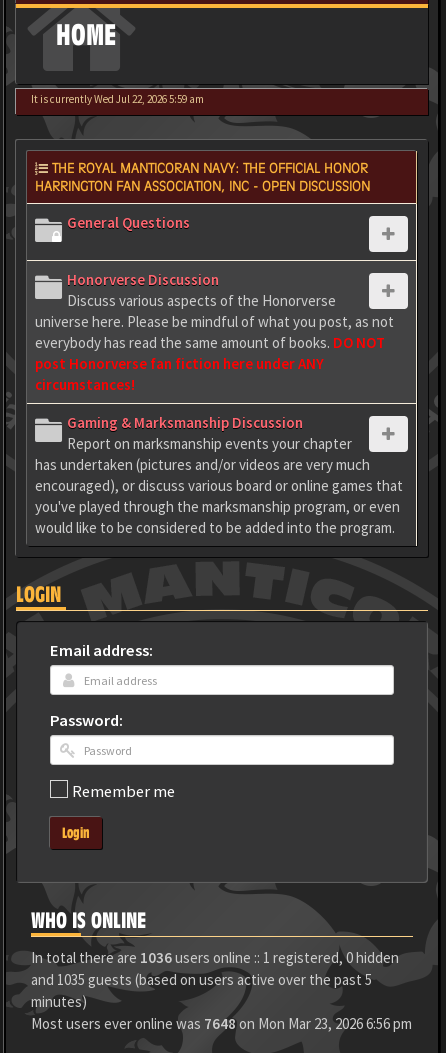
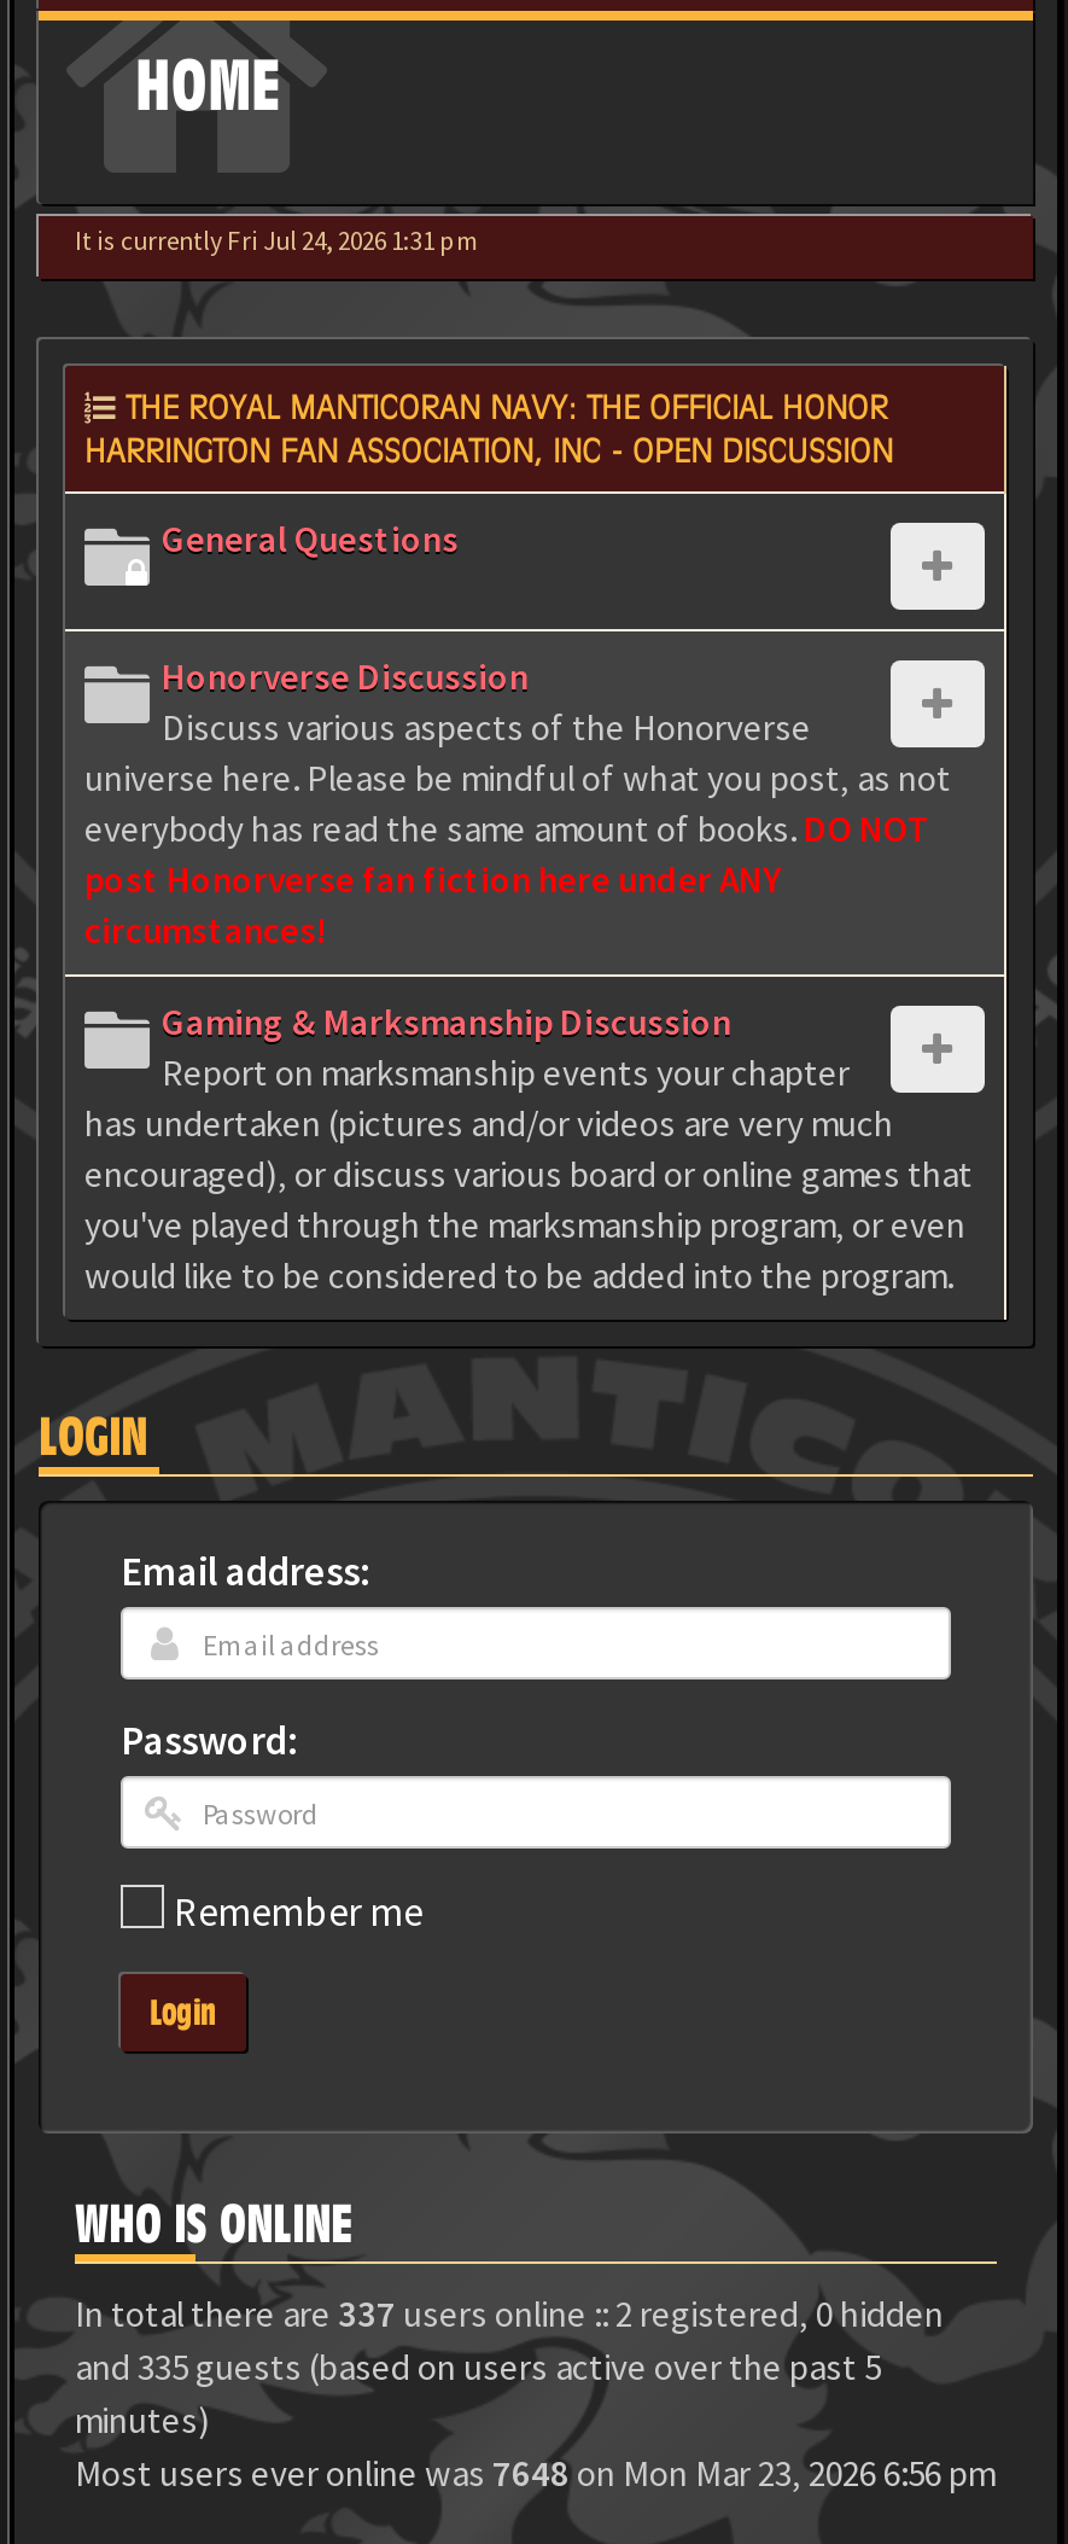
- It is currently Wed Jul 22, 2026 5:59 am
+ It is currently Fri Jul 24, 2026 1:31 pm

- In total there are 1036 users online :: 1 registered, 0 hidden
+ In total there are 337 users online :: 2 registered, 0 hidden

- and 1035 guests (based on users active over the past 5
+ and 335 guests (based on users active over the past 5
